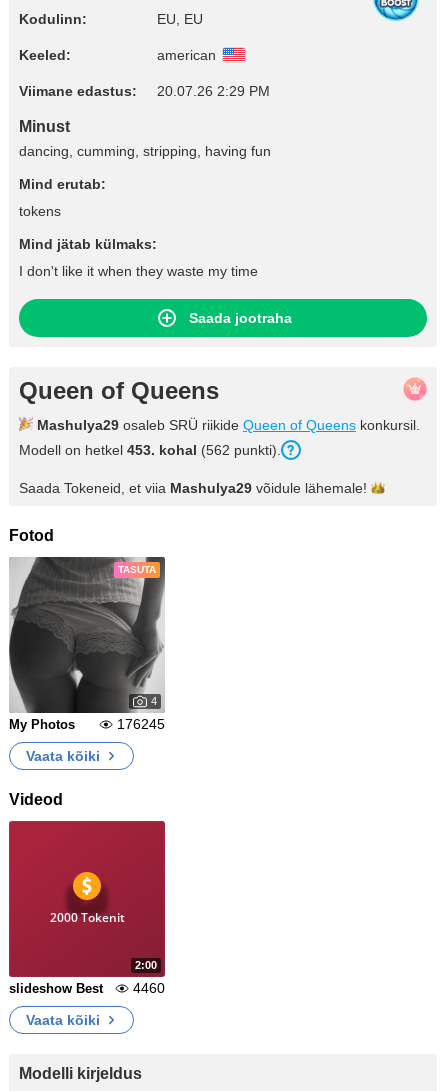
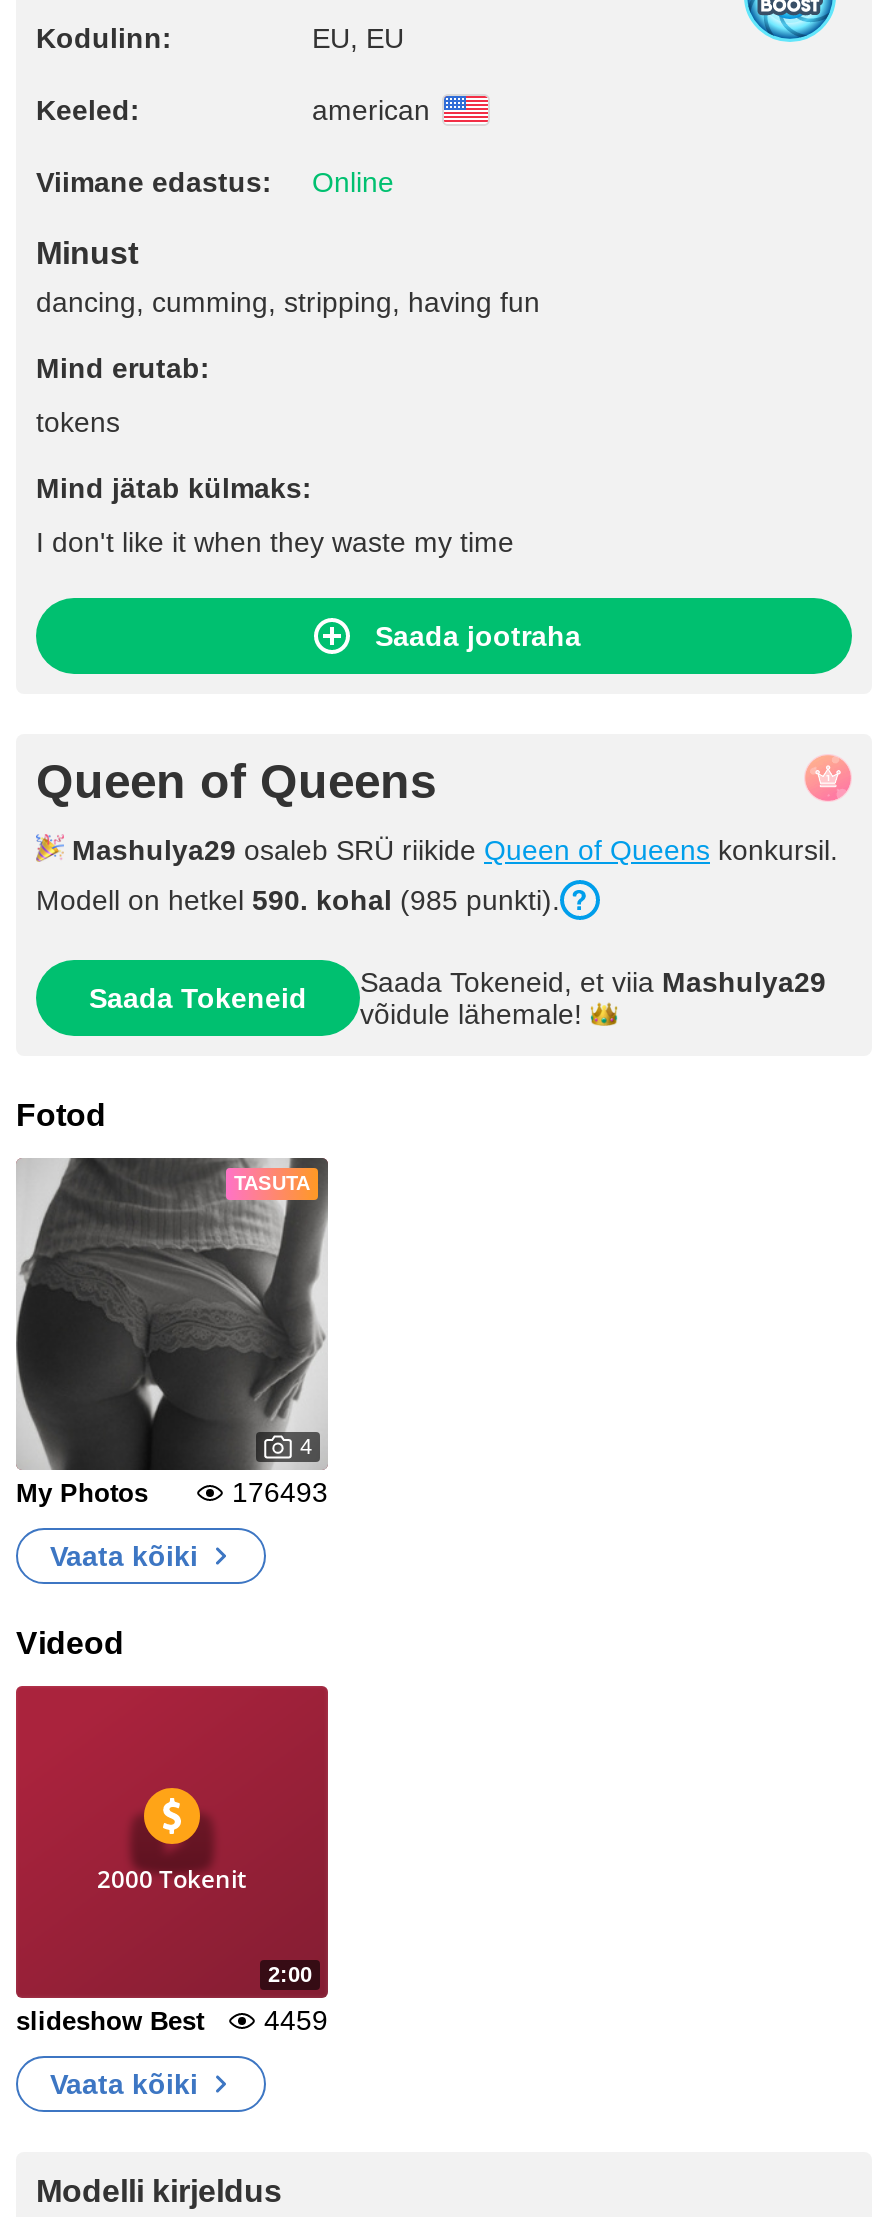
- 20.07.26 2:29 PM
+ Online

- Modell on hetkel 453. kohal (562 punkti).
+ Modell on hetkel 590. kohal (985 punkti).

- Saada Tokeneid, et viia Mashulya29 võidule lähemale!
+ Saada Tokeneid
+ Saada Tokeneid, et viia Mashulya29
+ võidule lähemale!

- 176245
+ 176493

- slideshow Best 4460
+ slideshow Best 4459
